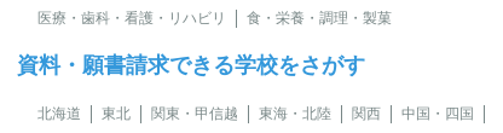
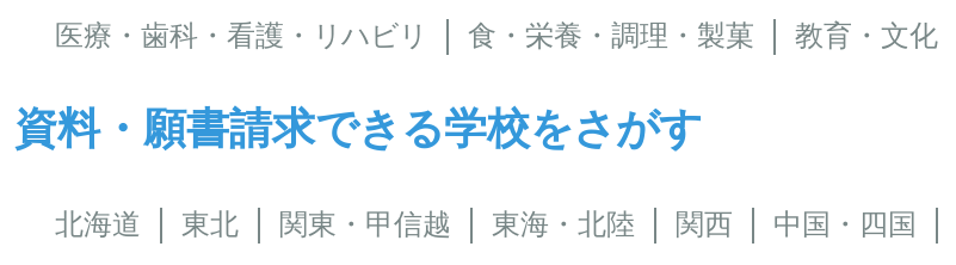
+ 教育・文化
